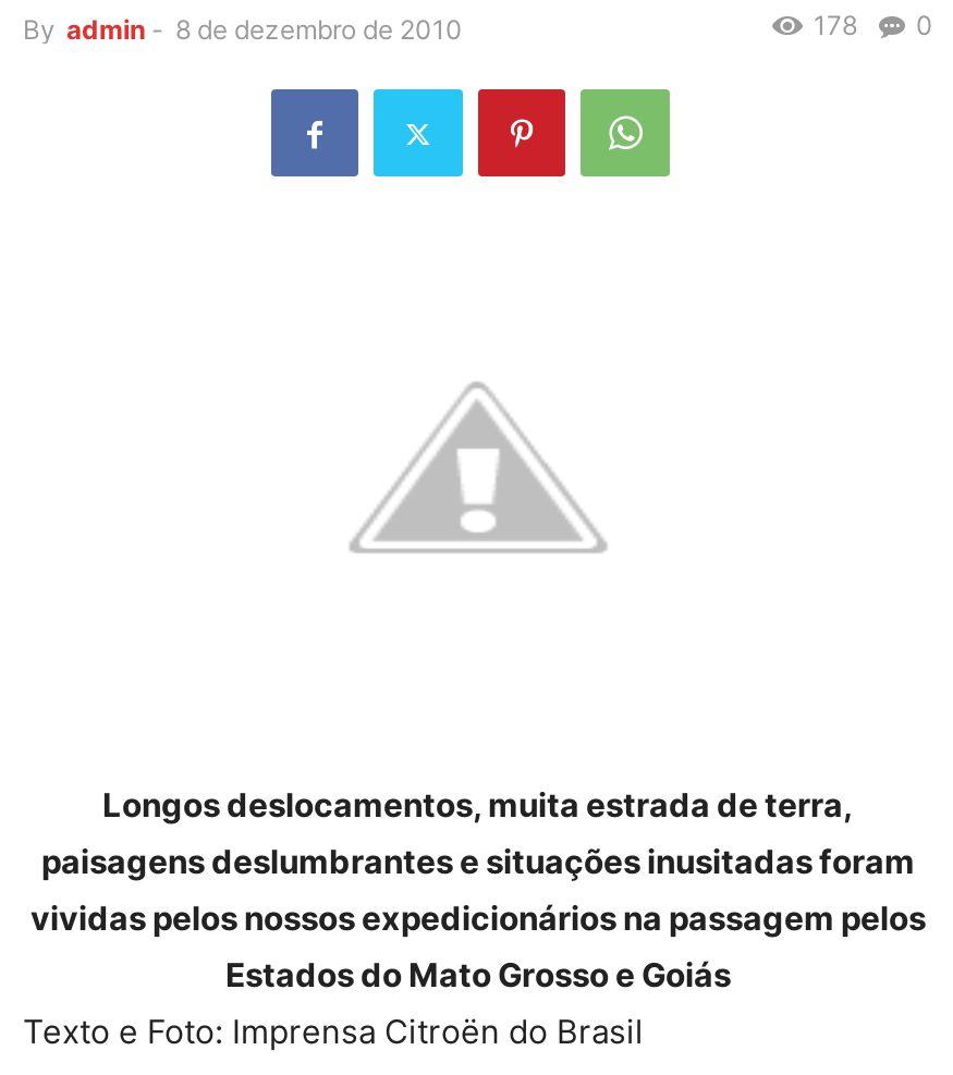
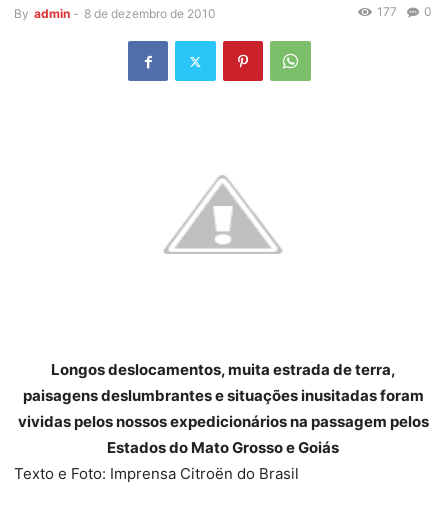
- 178 0
+ 177 0
